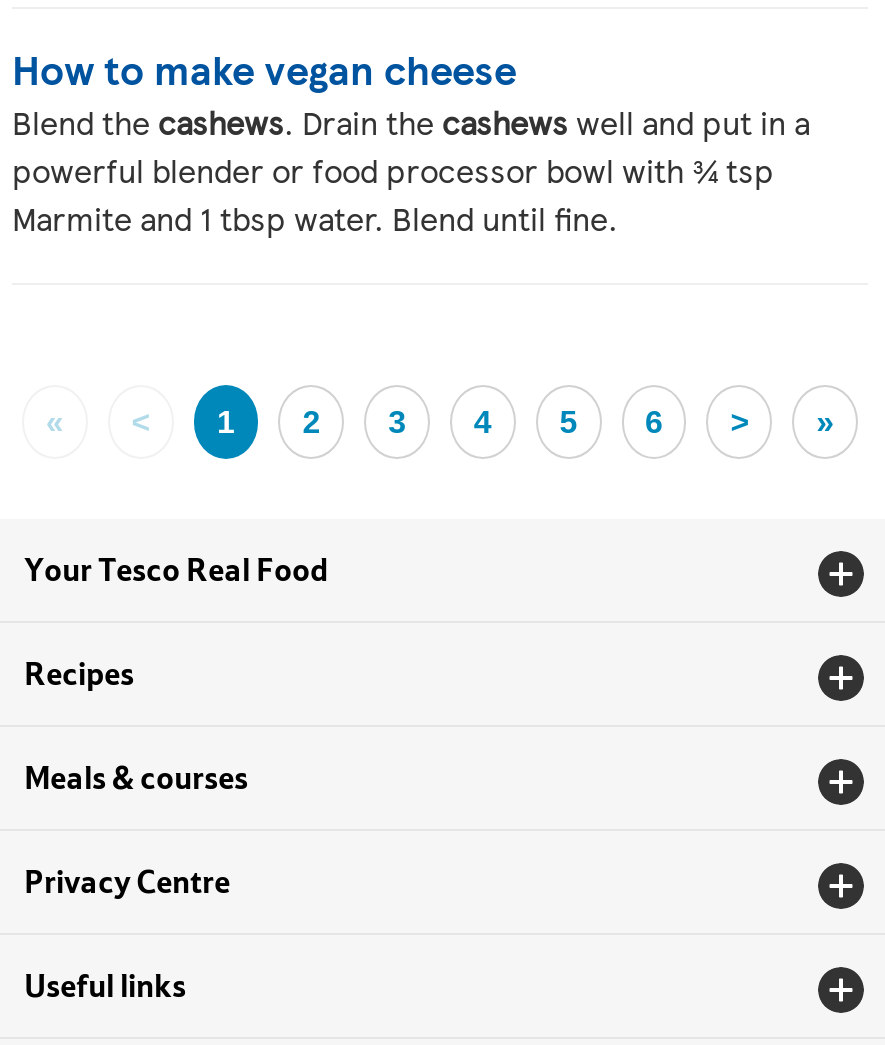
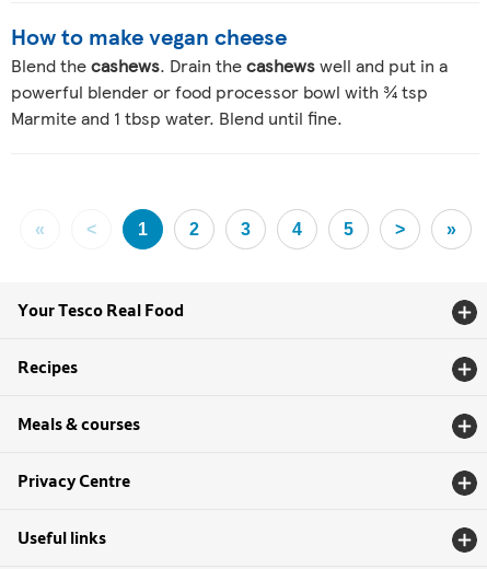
- 6
